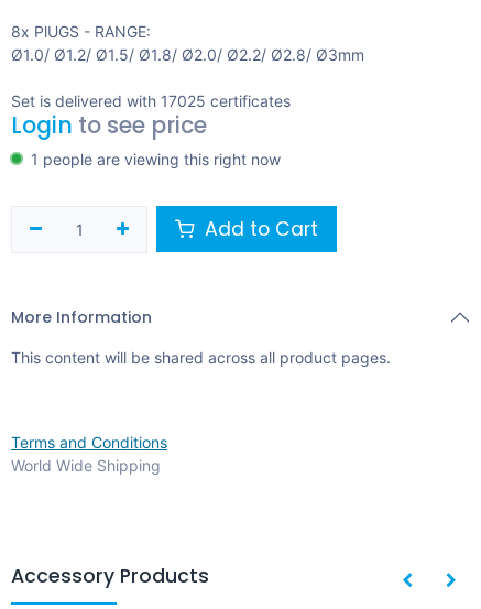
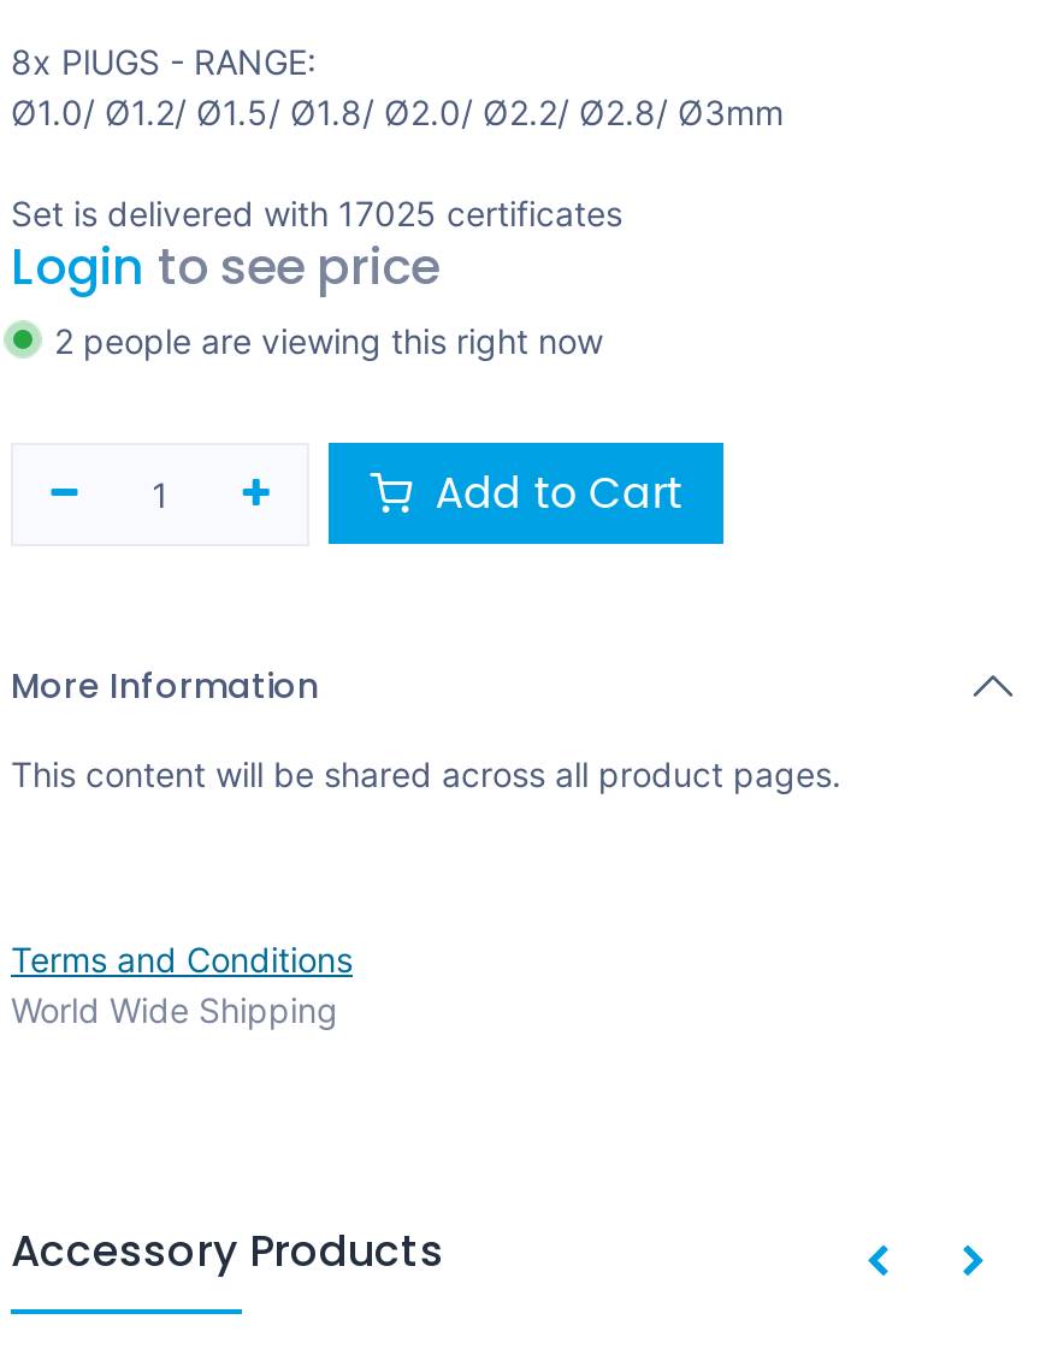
- 1 people are viewing this right now
+ 2 people are viewing this right now
